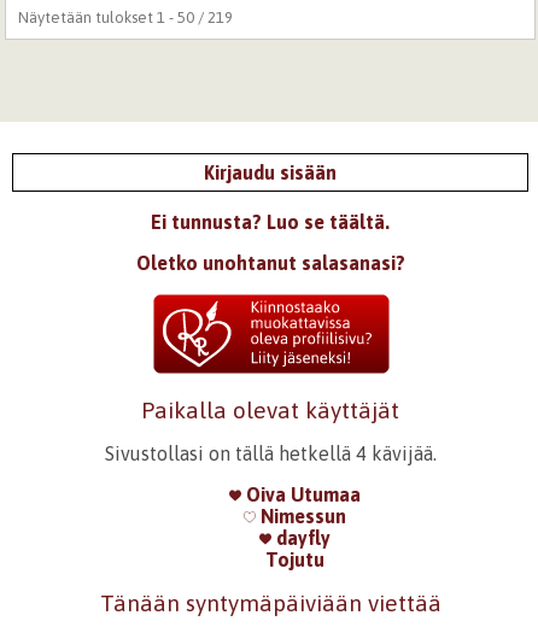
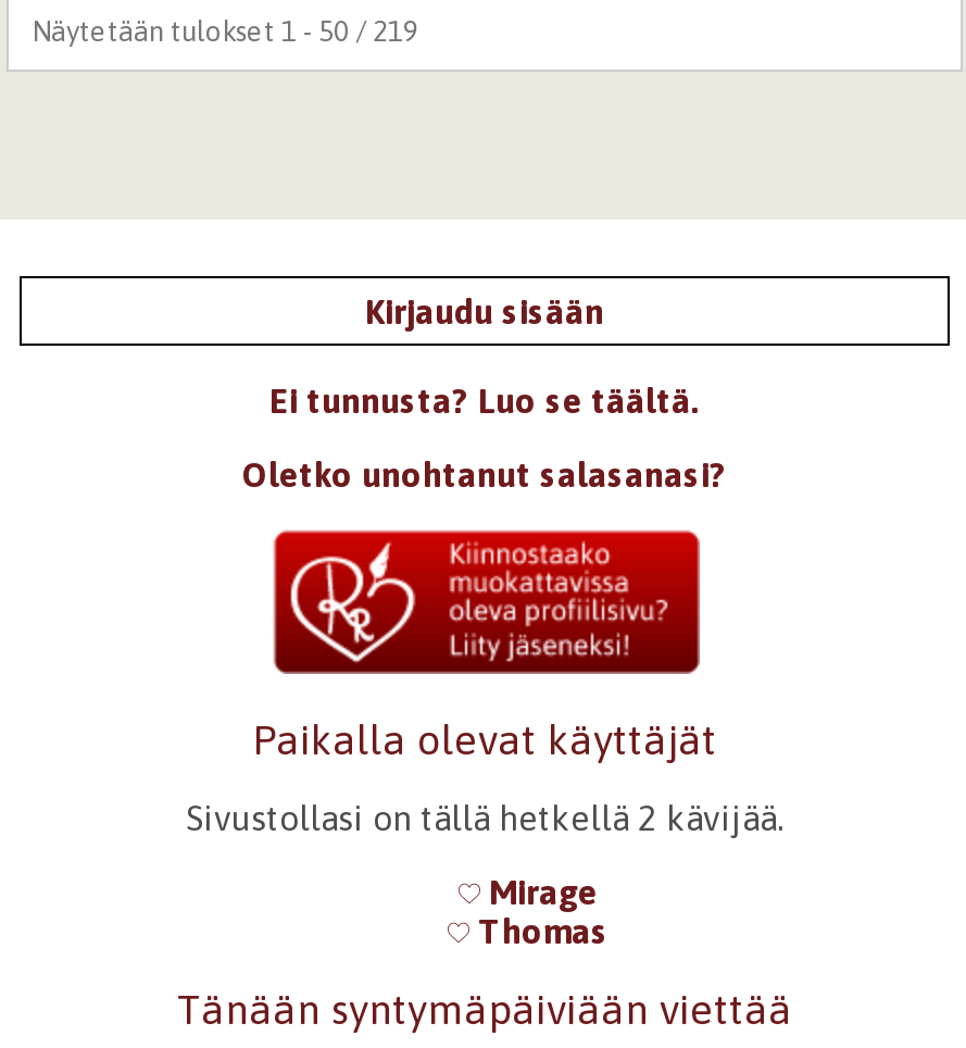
- Sivustollasi on tällä hetkellä 4 kävijää.
+ Sivustollasi on tällä hetkellä 2 kävijää.

- Oiva Utumaa
- Nimessun
- dayfly
- Tojutu
+ Mirage
+ Thomas
